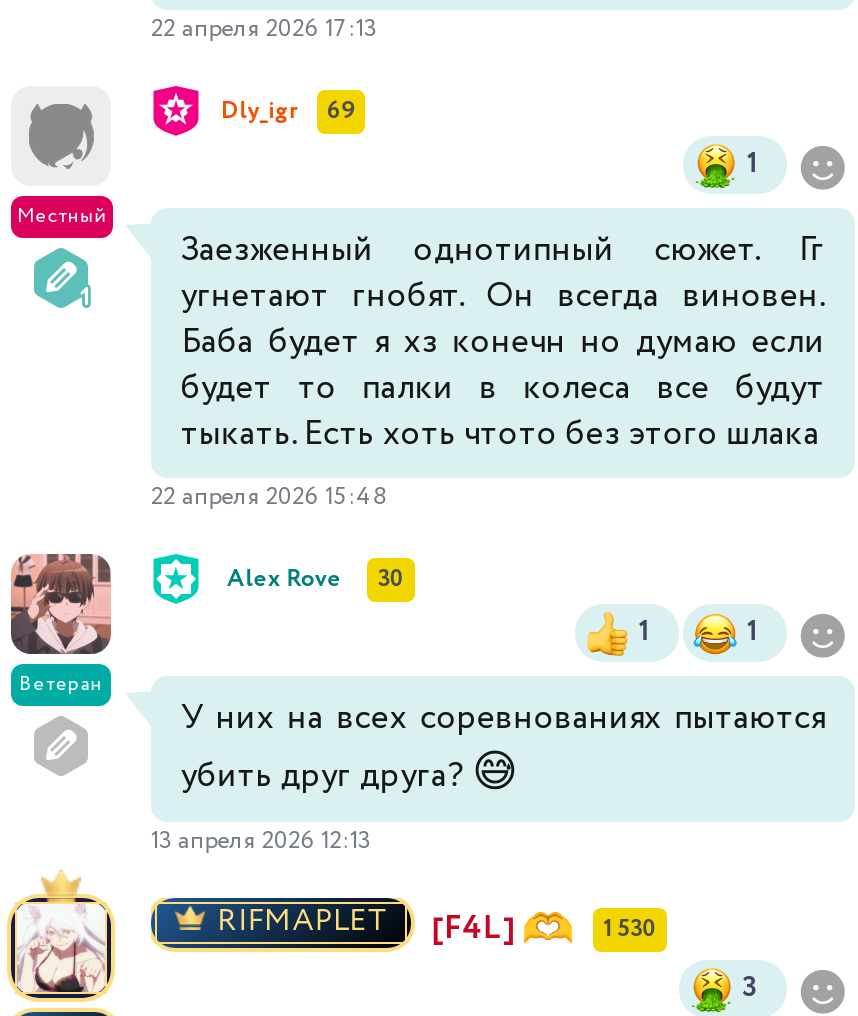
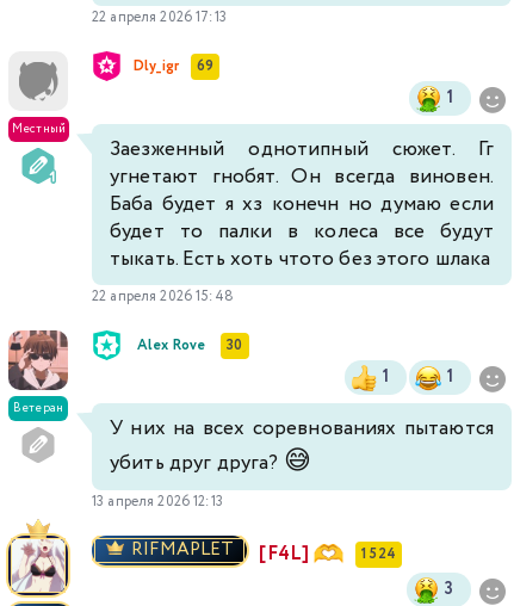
- [image]
+ [image]

- 1 530
+ 1 524
